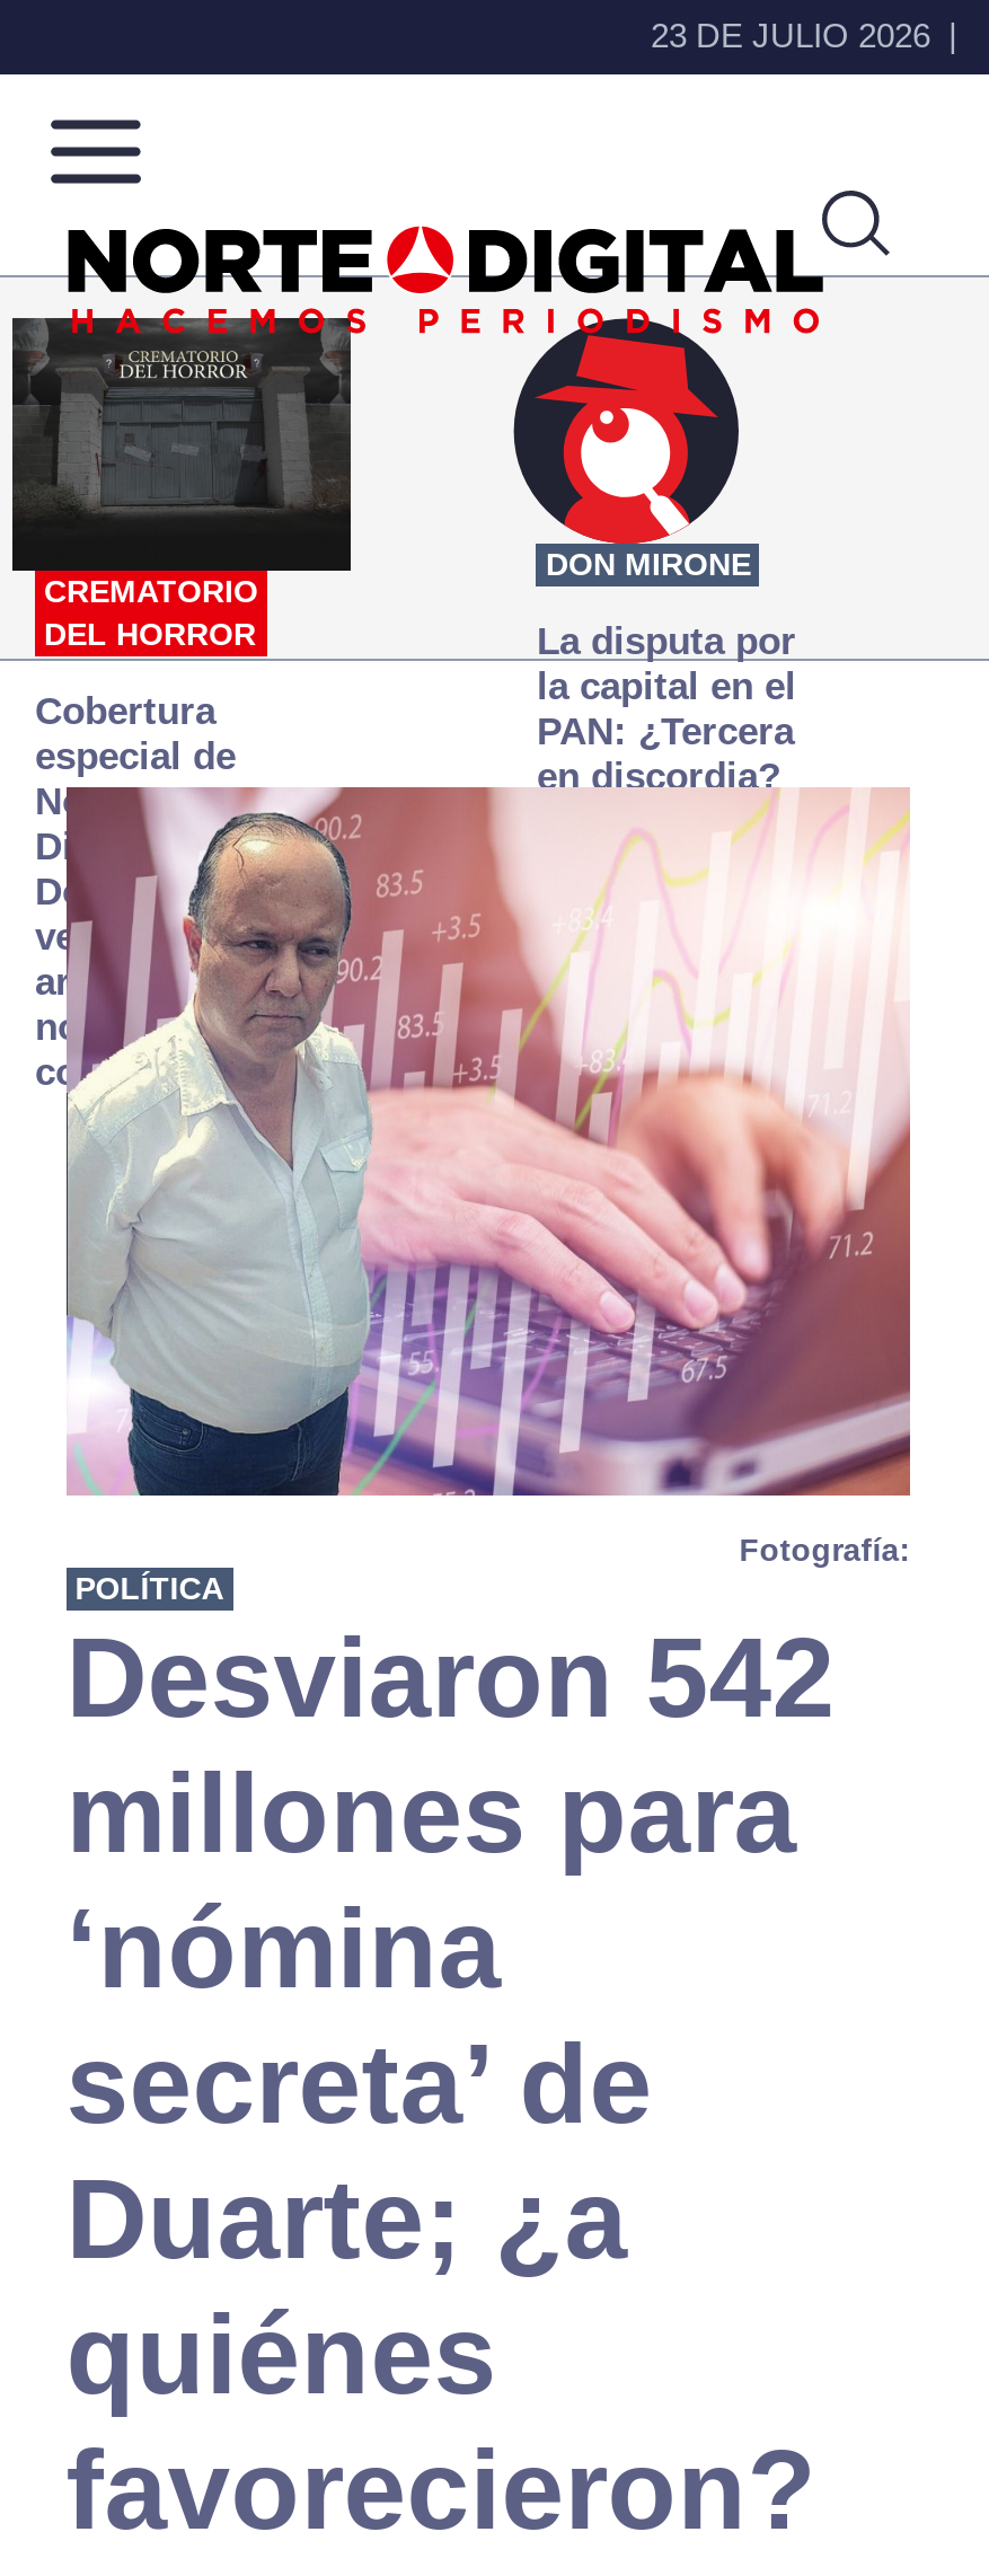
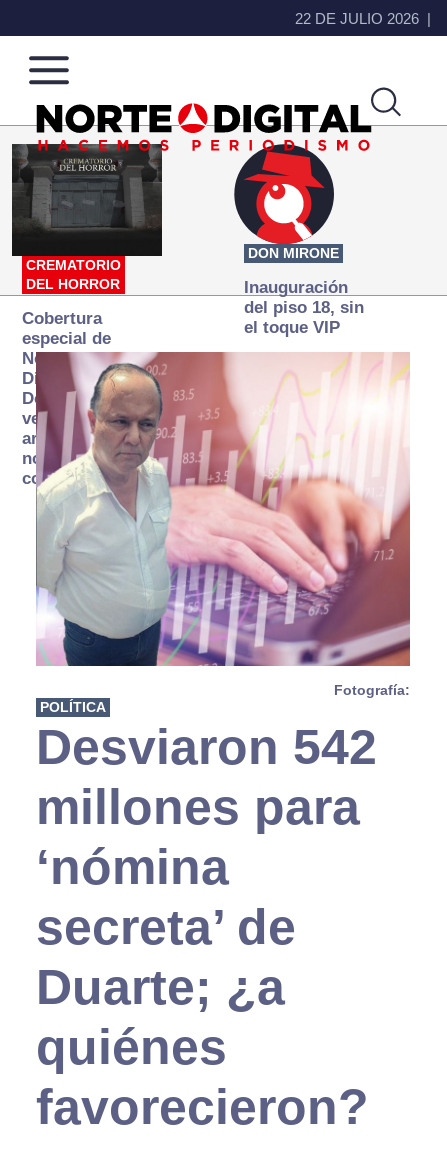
- 23 DE JULIO 2026
+ 22 DE JULIO 2026

- La disputa por
- la capital en el
- PAN: ¿Tercera
- en discordia?
+ Inauguración
+ del piso 18, sin
+ el toque VIP
